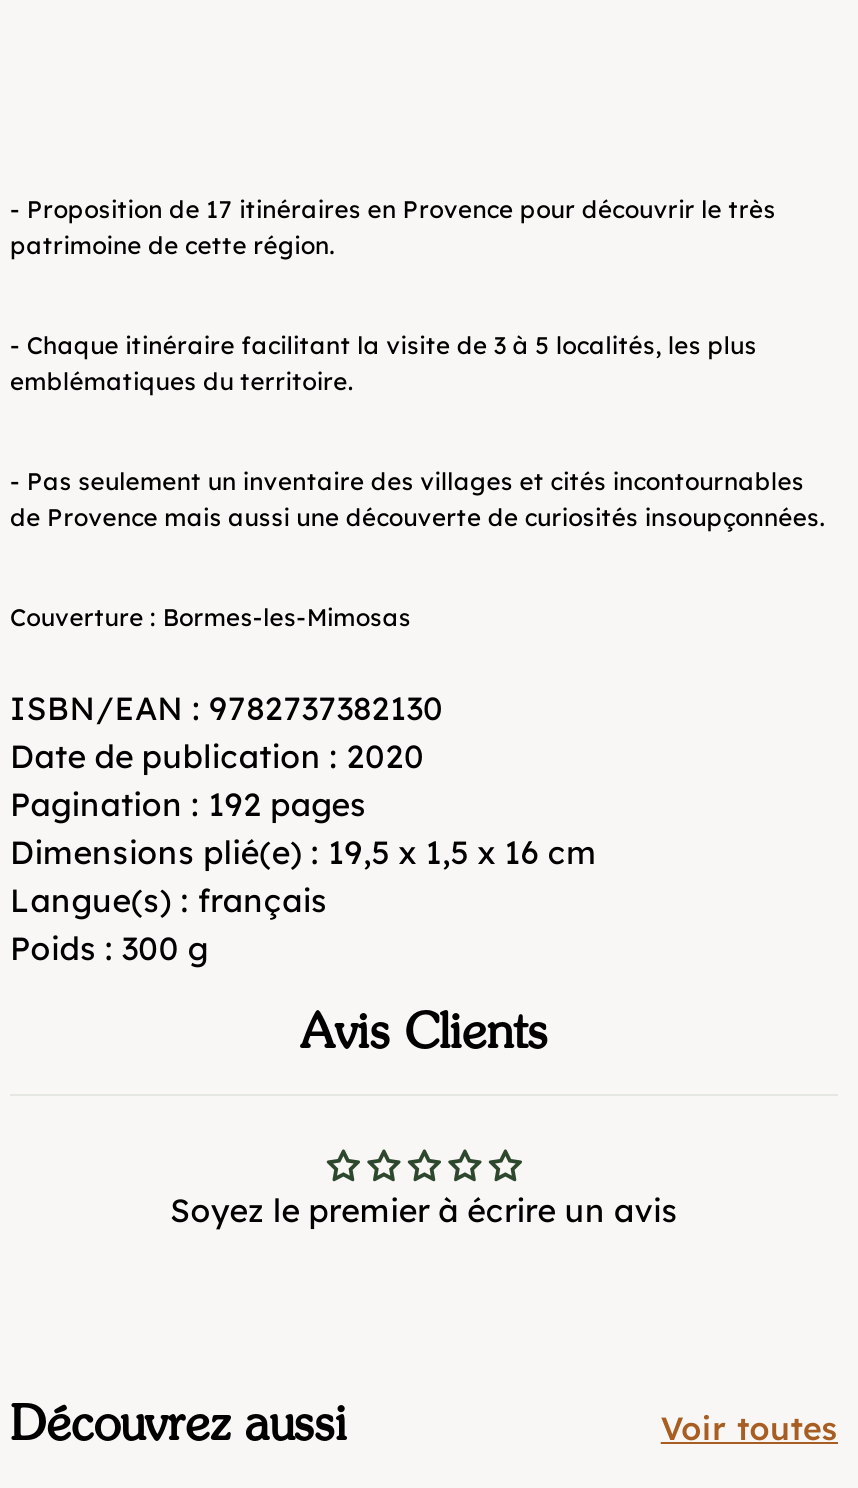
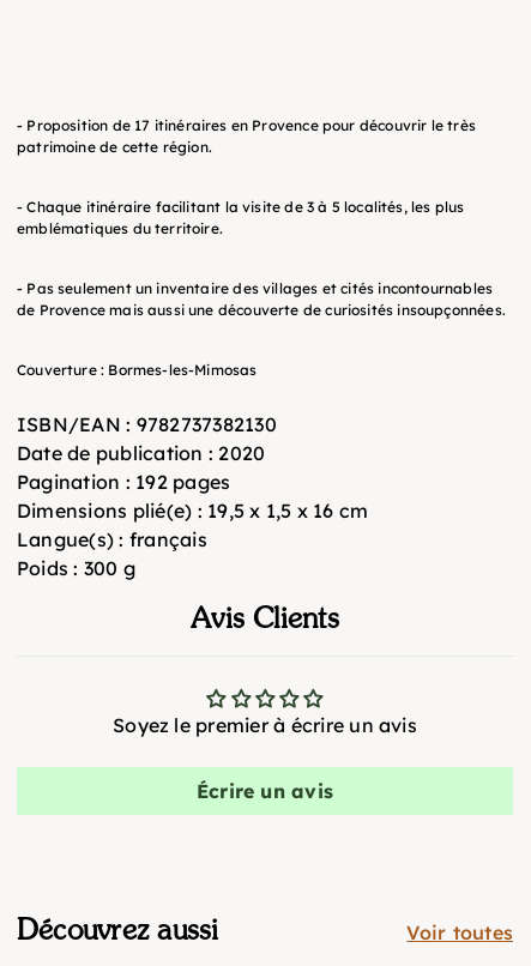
+ Écrire un avis
